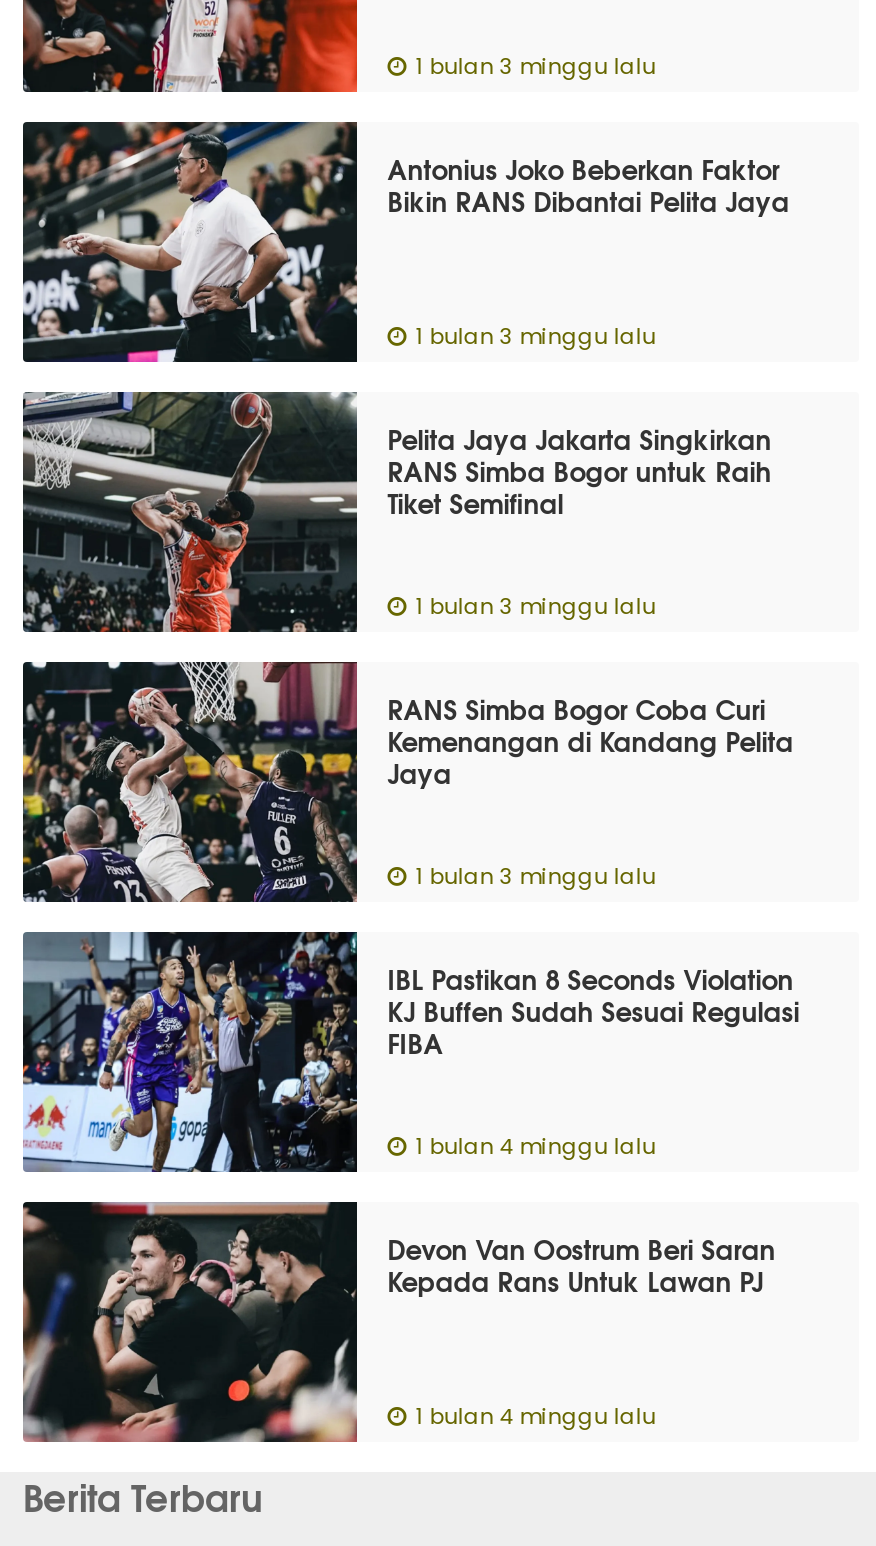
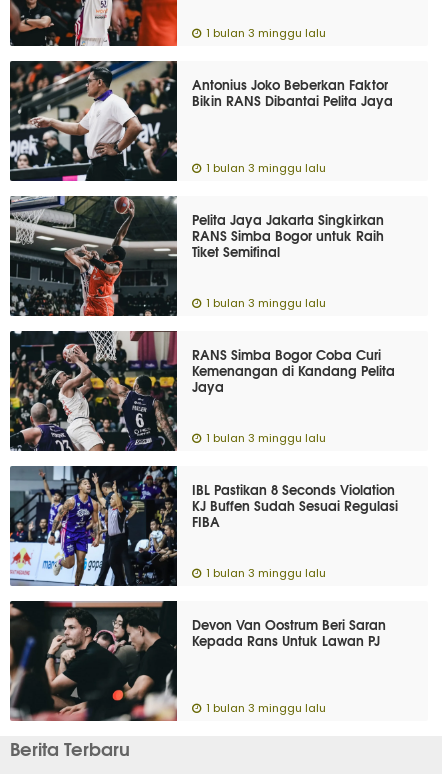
- 1 bulan 4 minggu lalu
+ 1 bulan 3 minggu lalu

- 1 bulan 4 minggu lalu
+ 1 bulan 3 minggu lalu
